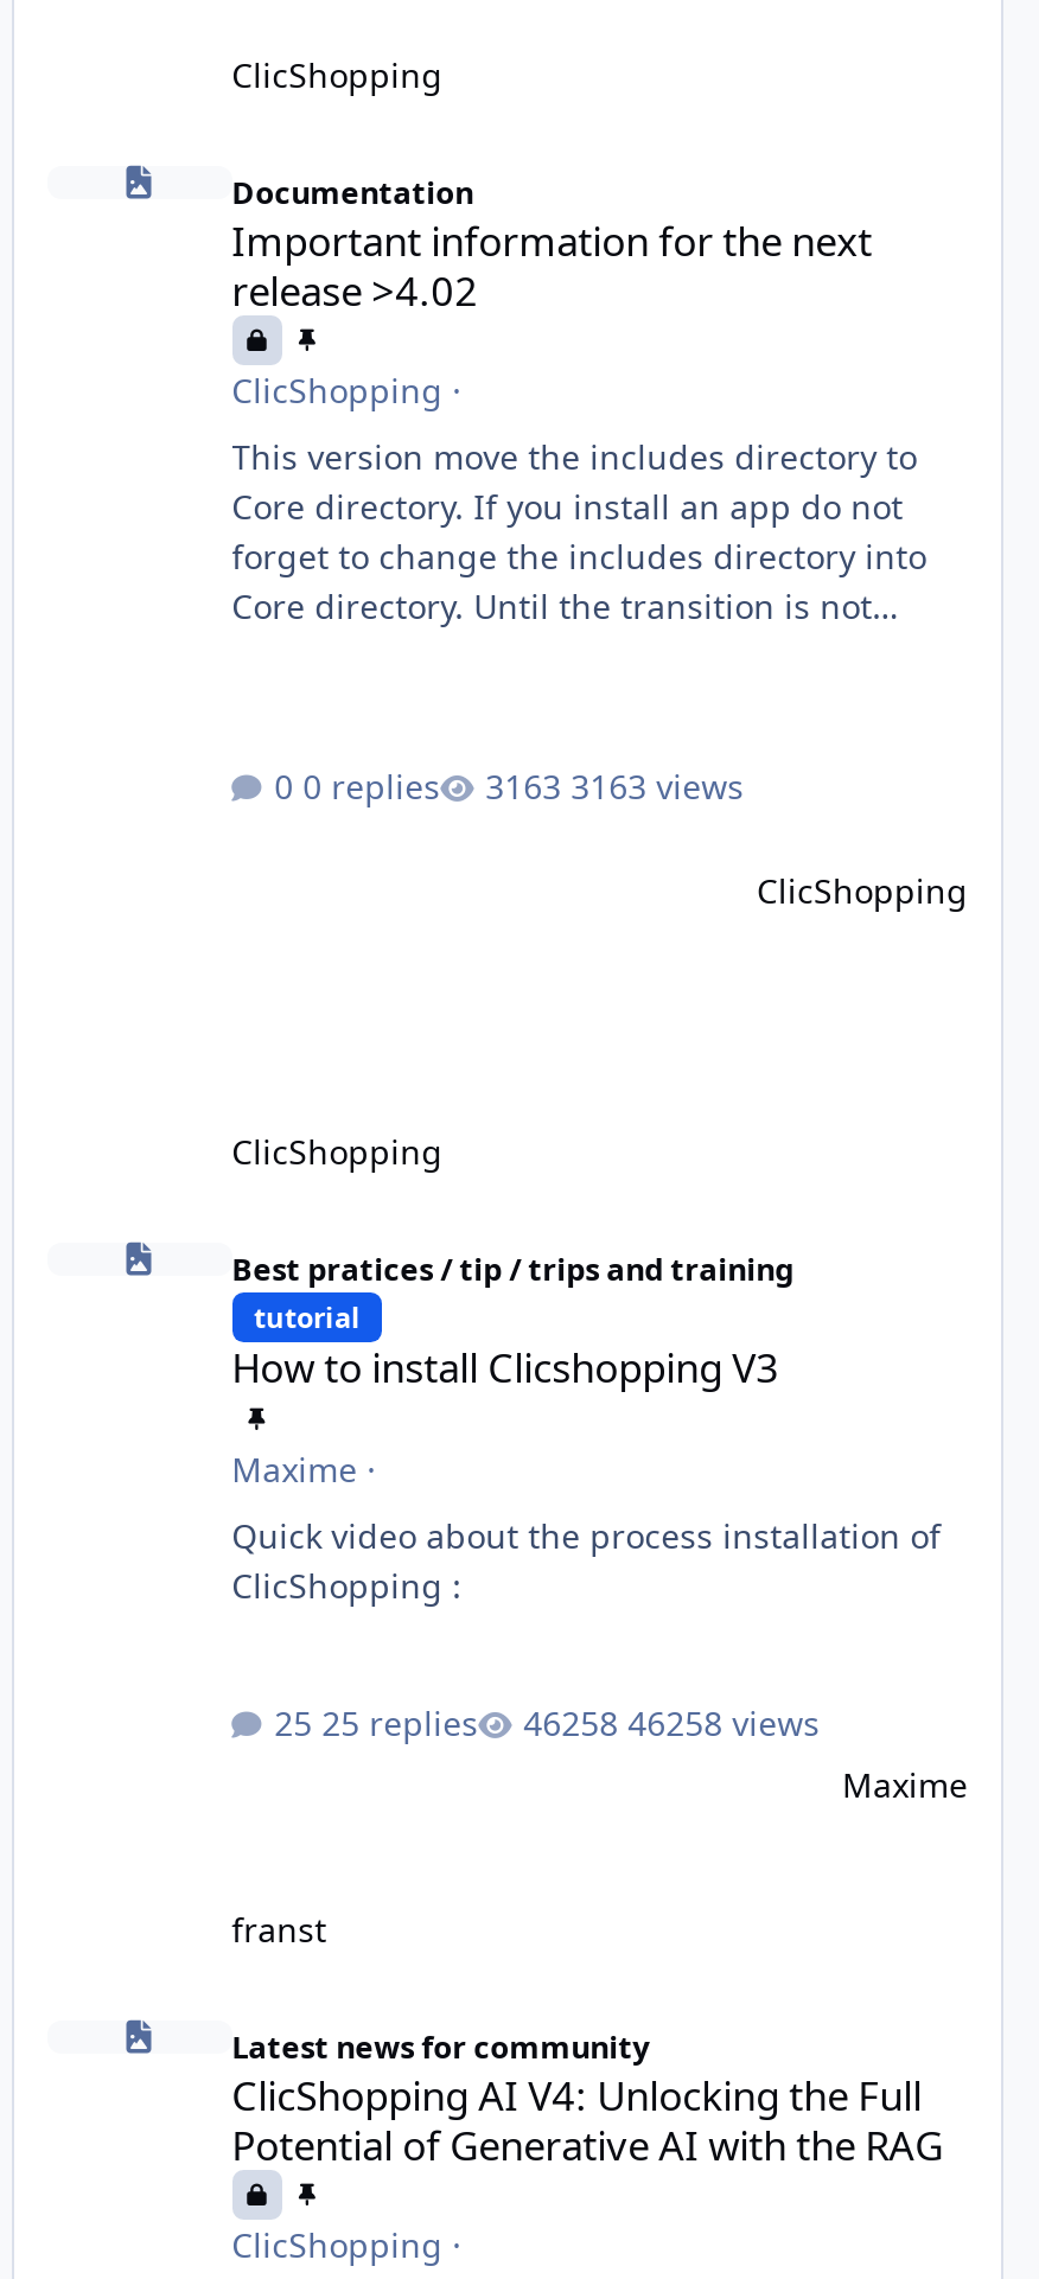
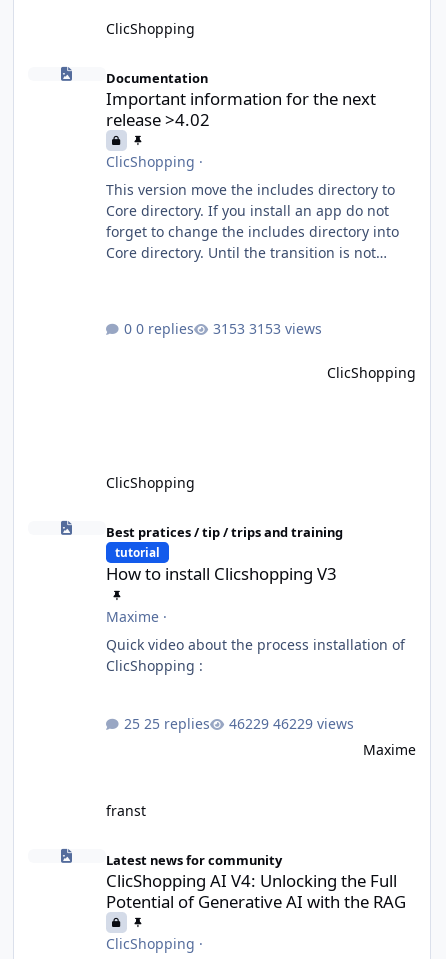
- 3163 views
+ 3153 views

- 46258 views
+ 46229 views
